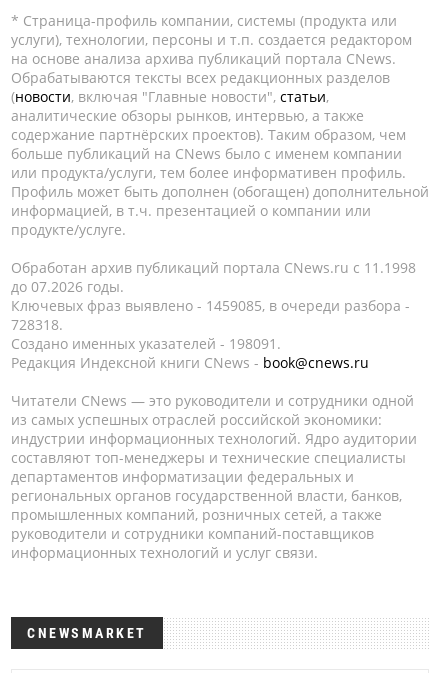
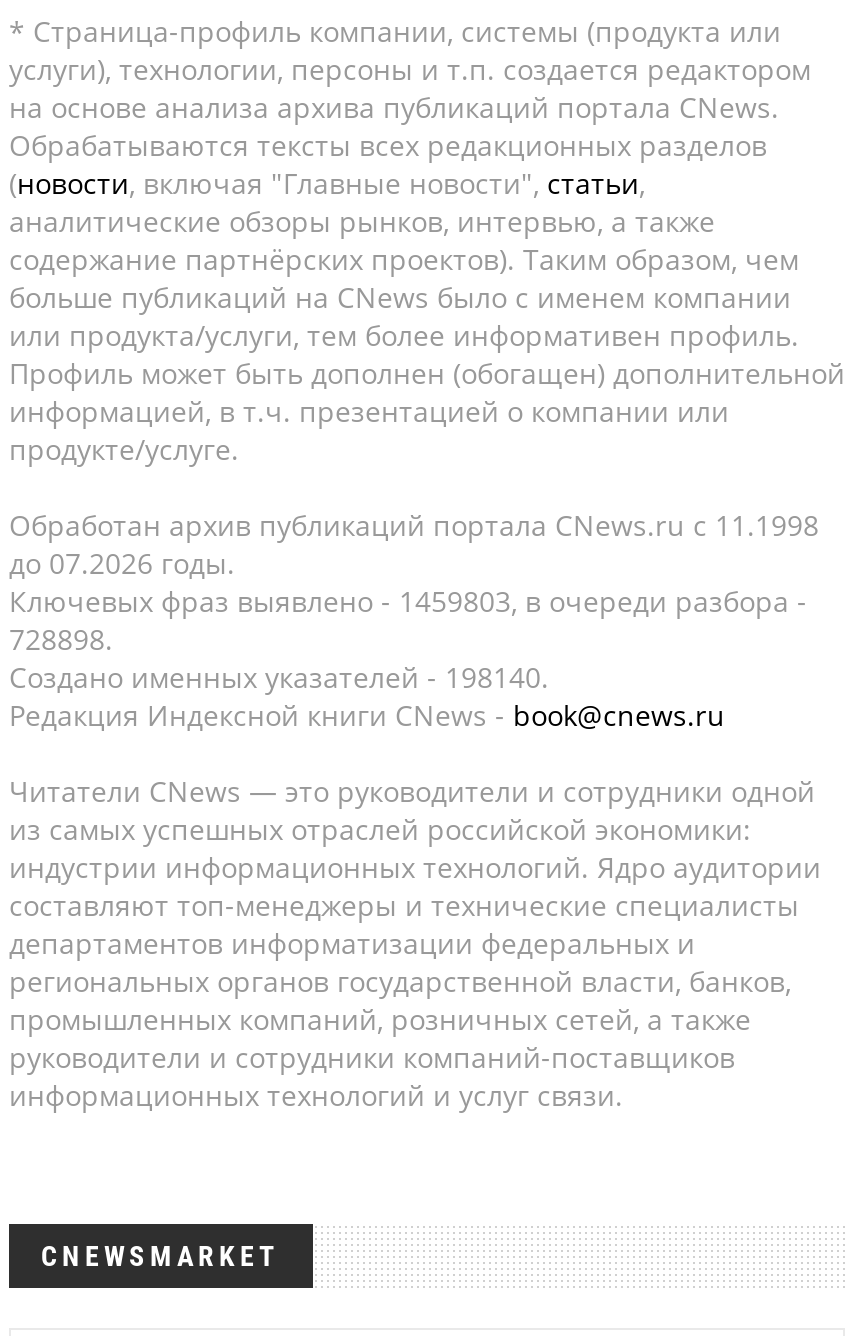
- Ключевых фраз выявлено - 1459085, в очереди разбора -
+ Ключевых фраз выявлено - 1459803, в очереди разбора -

- 728318.
+ 728898.

- Создано именных указателей - 198091.
+ Создано именных указателей - 198140.
